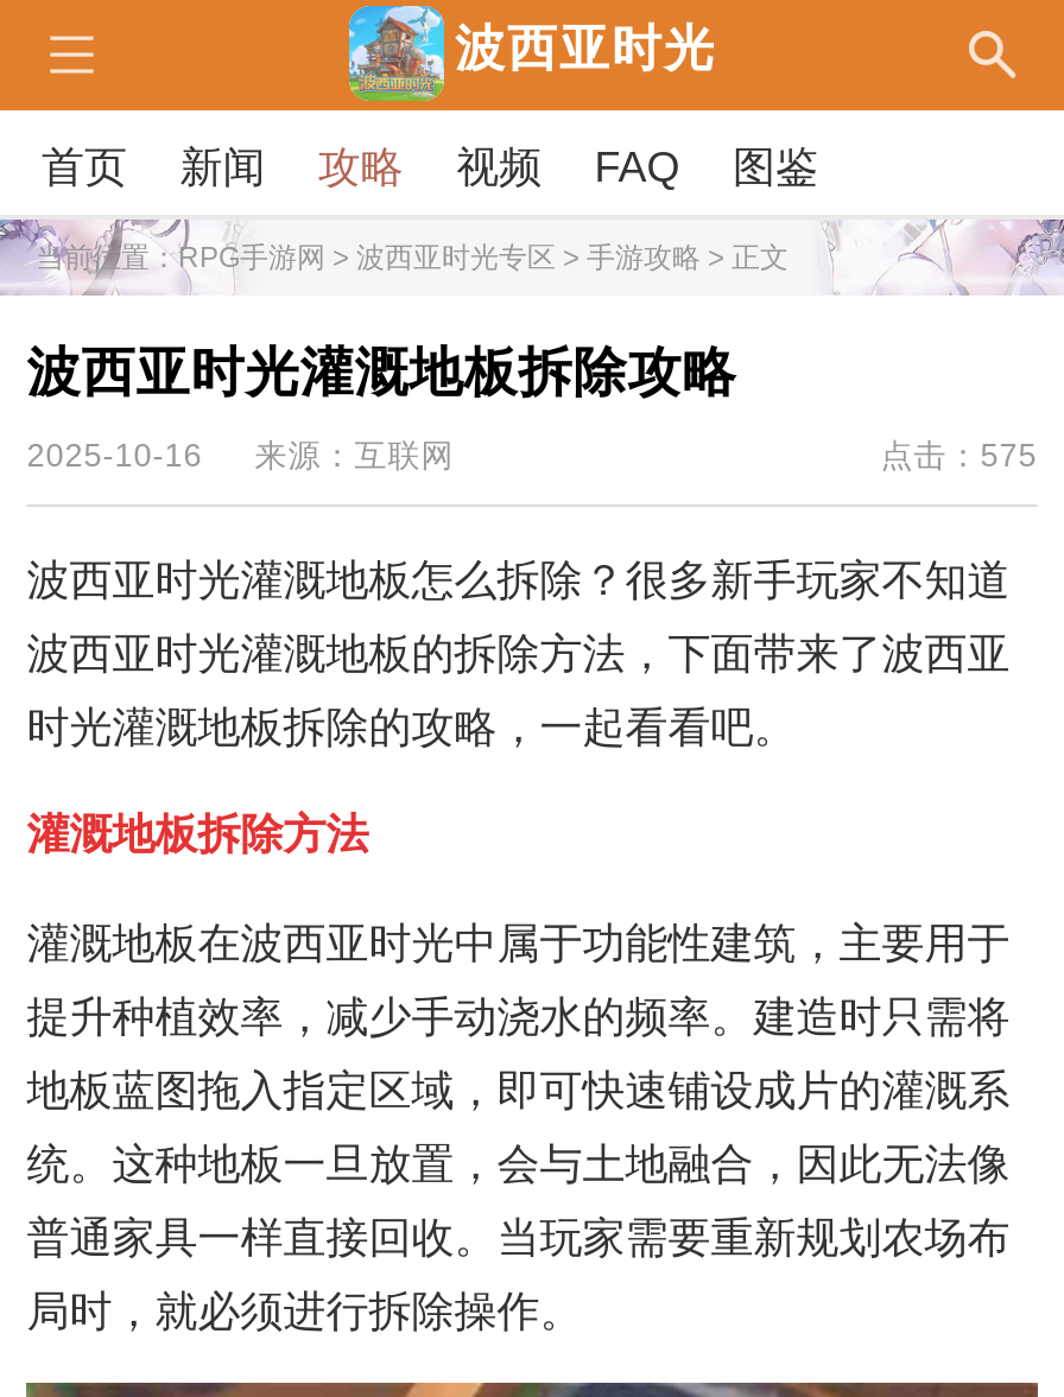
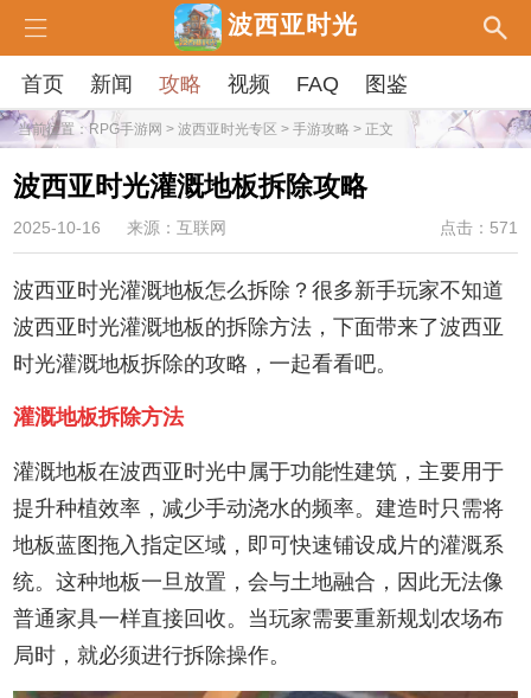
- 点击：575
+ 点击：571
